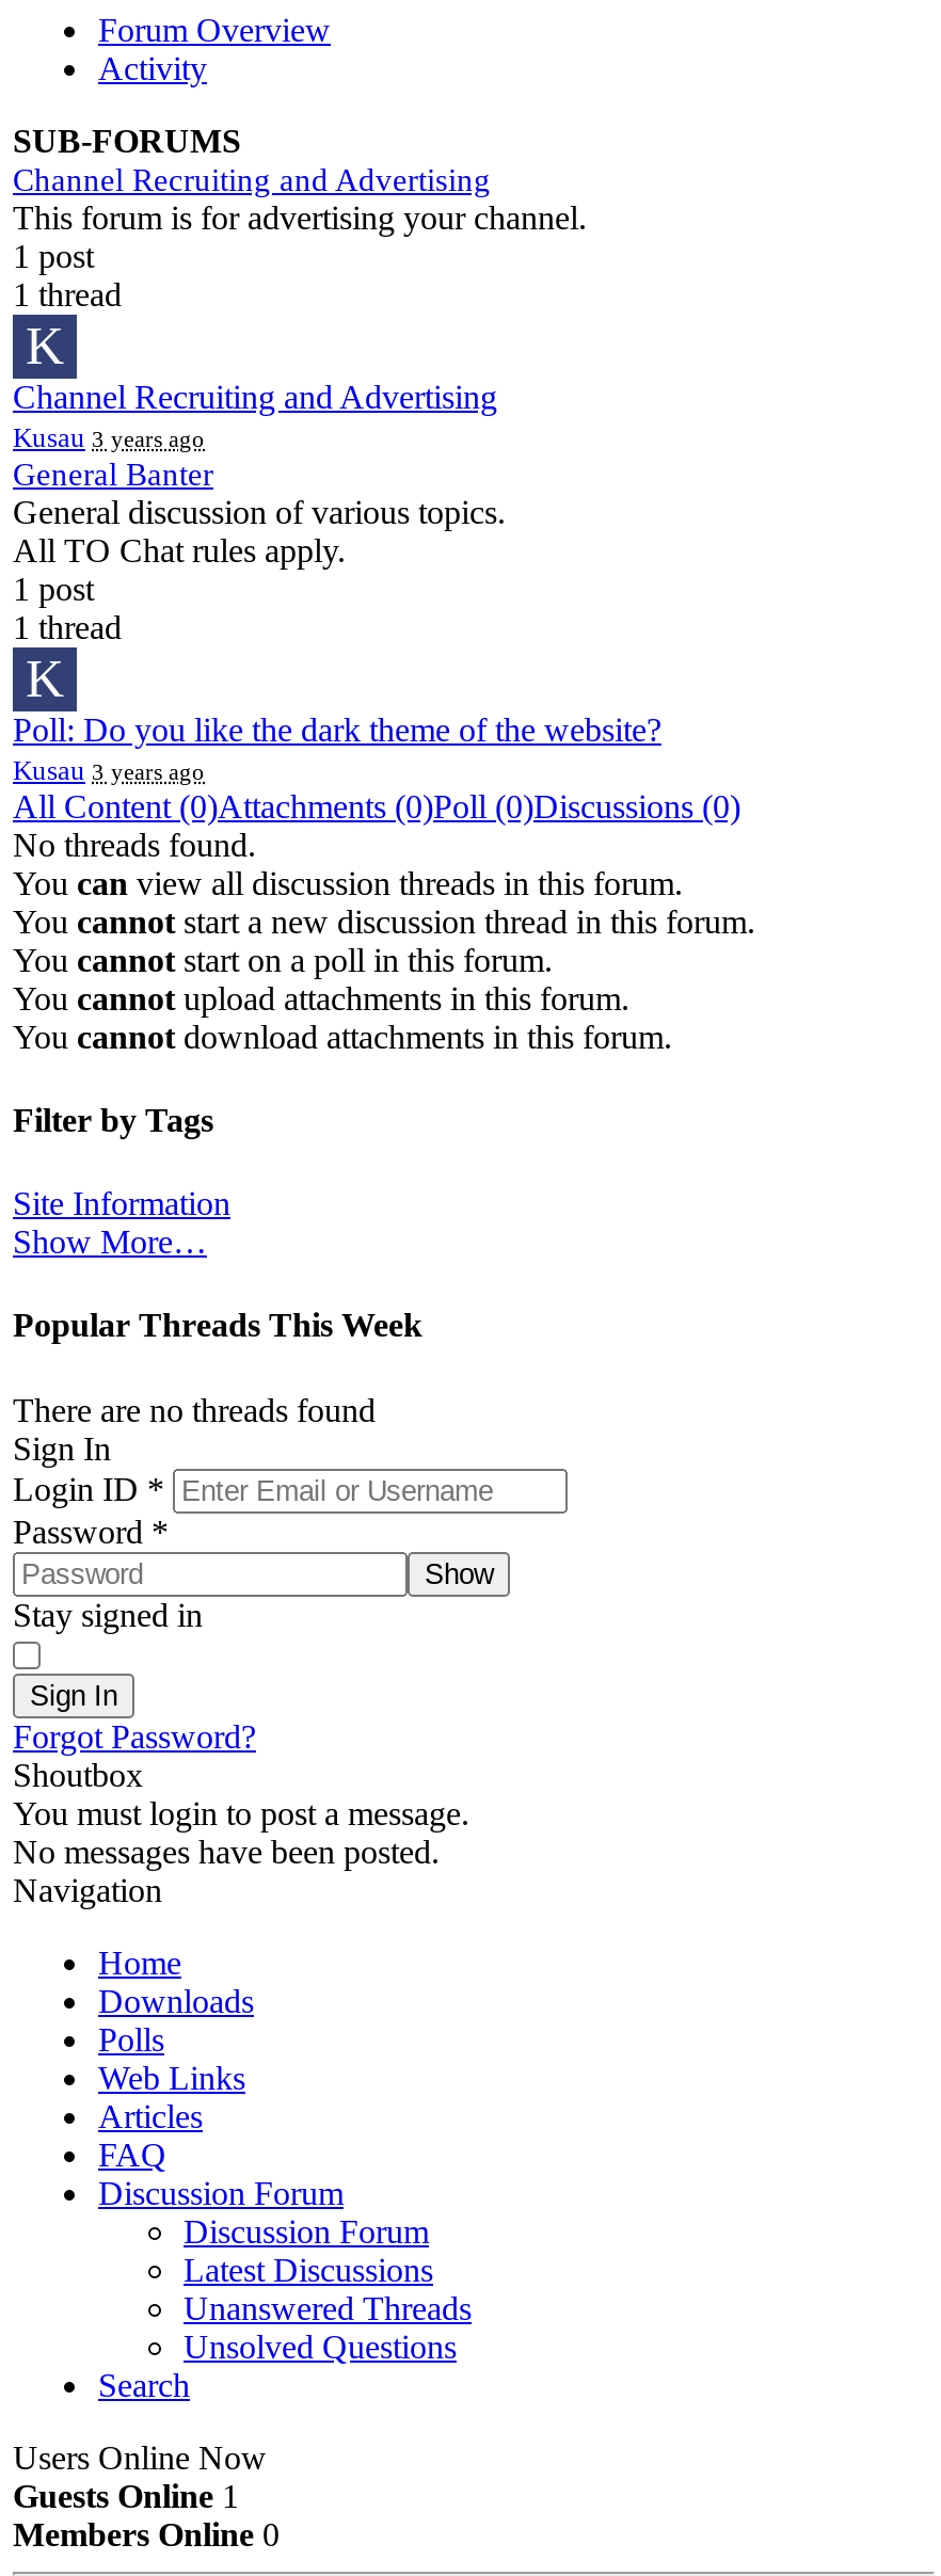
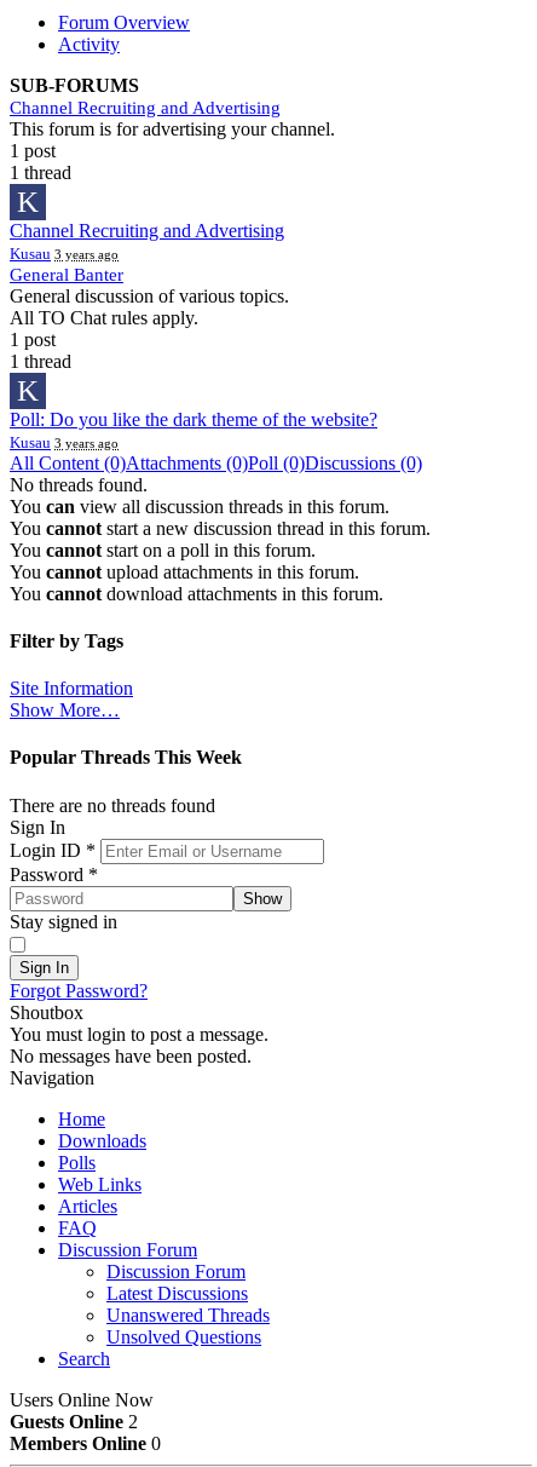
- Guests Online 1
+ Guests Online 2
